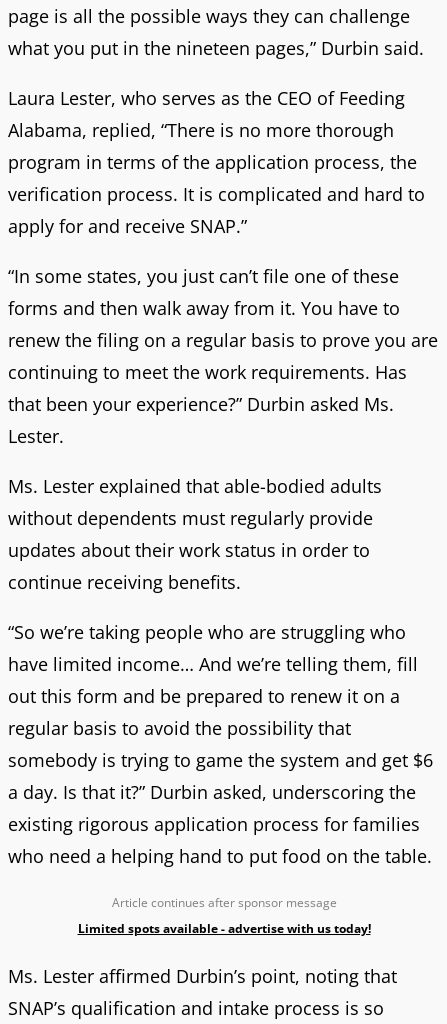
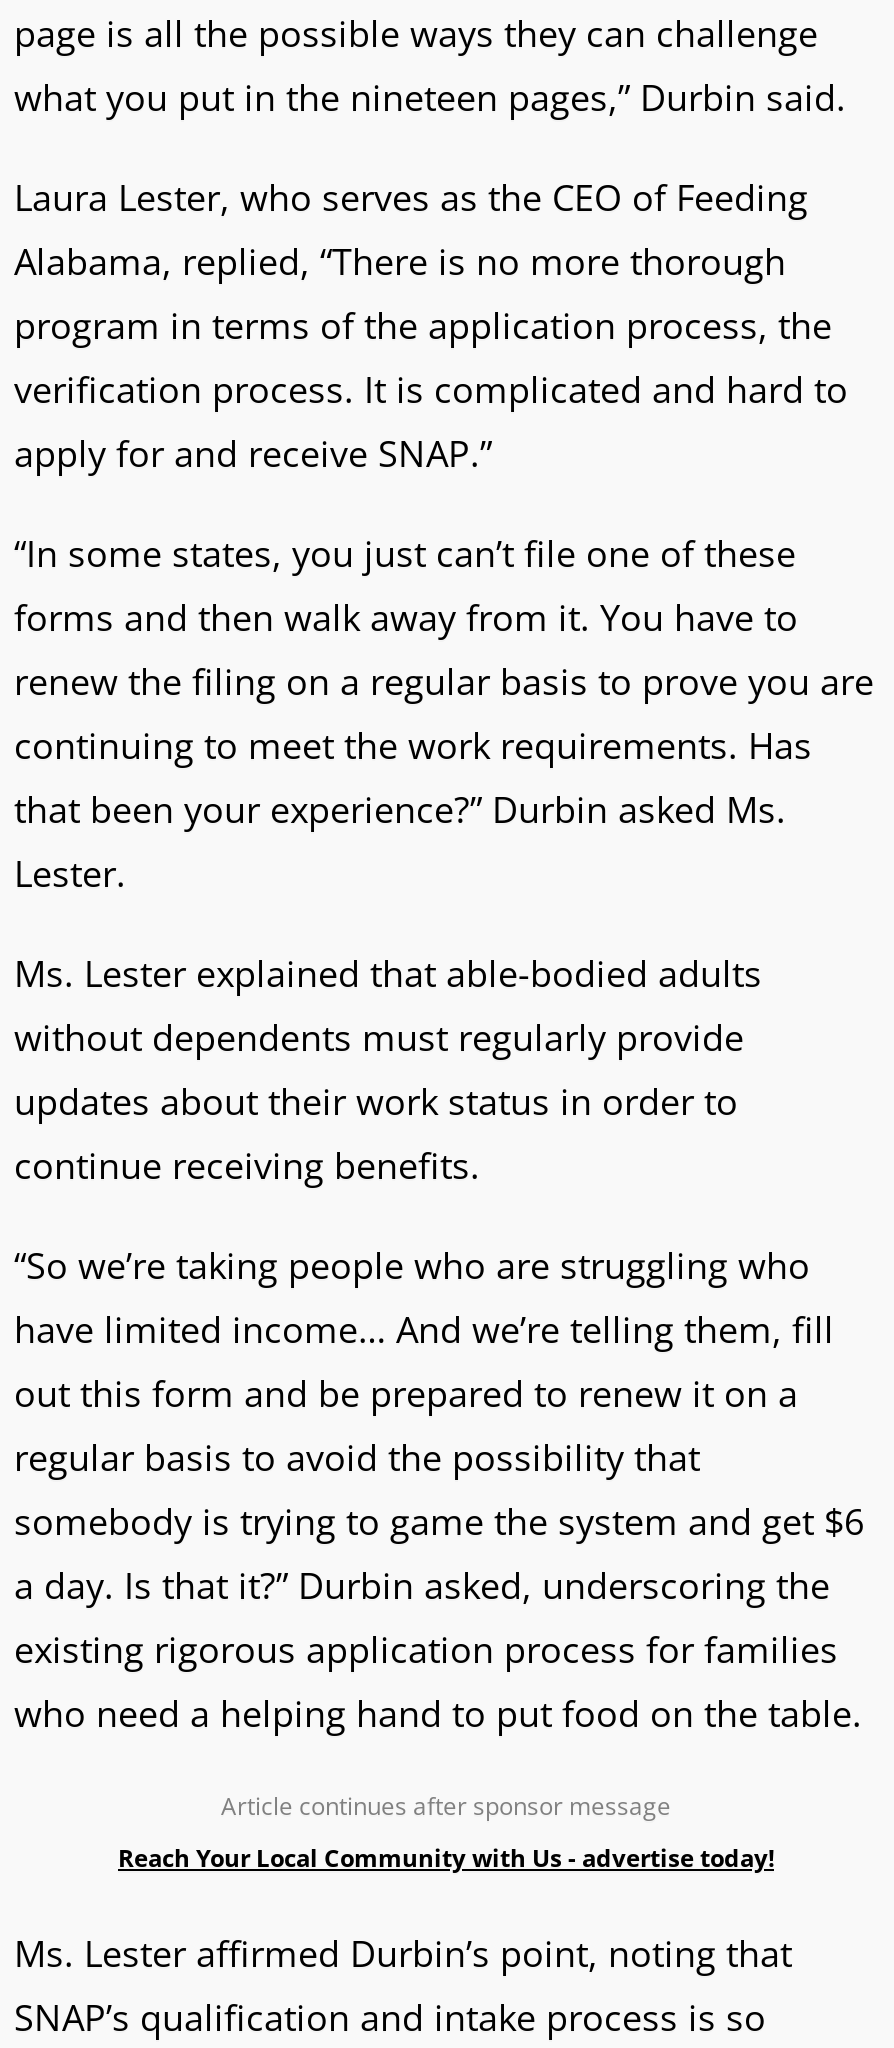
- Limited spots available - advertise with us today!
+ Reach Your Local Community with Us - advertise today!
